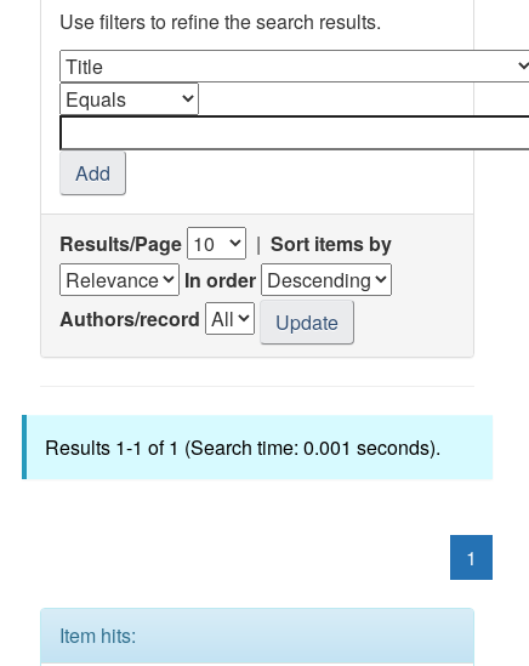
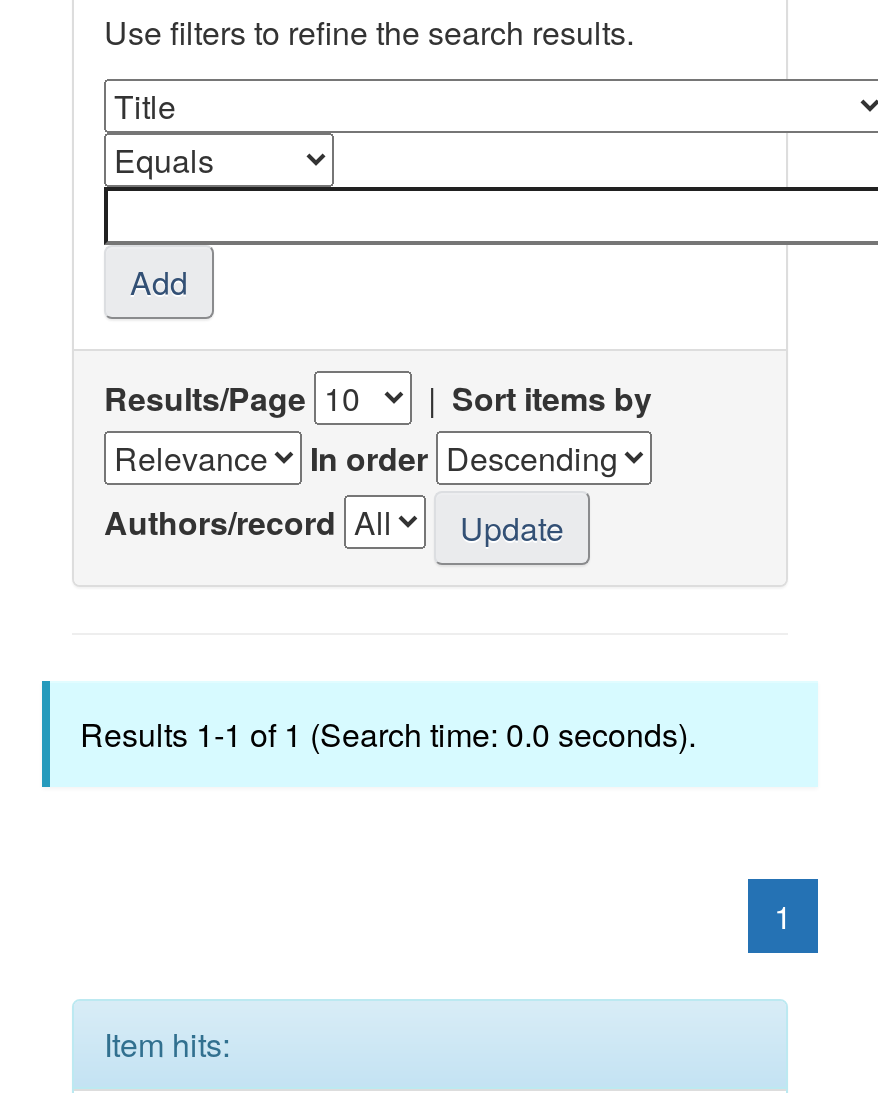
- Results 1-1 of 1 (Search time: 0.001 seconds).
+ Results 1-1 of 1 (Search time: 0.0 seconds).
